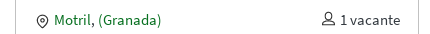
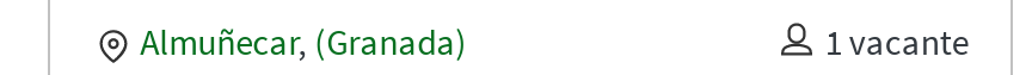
- Motril, (Granada)
+ Almuñecar, (Granada)
